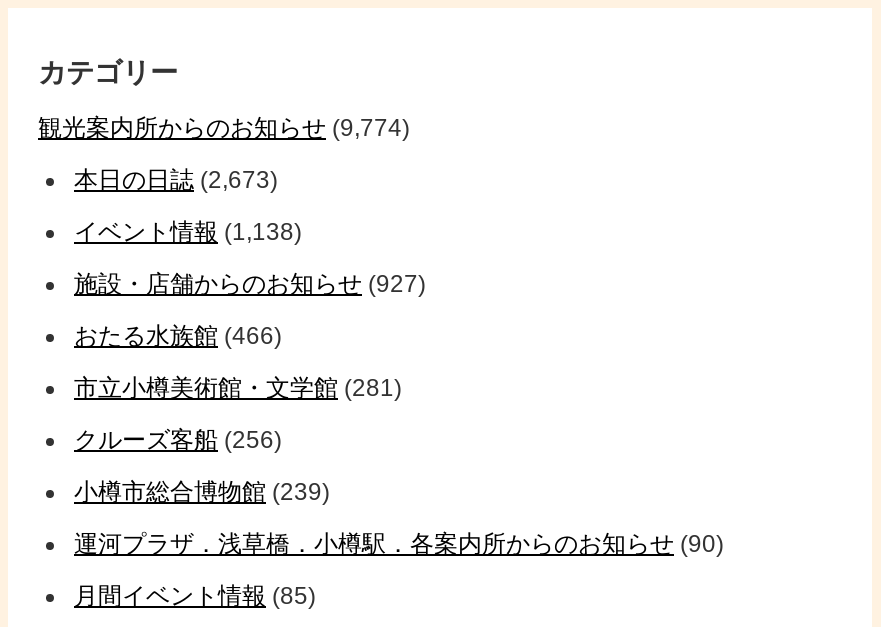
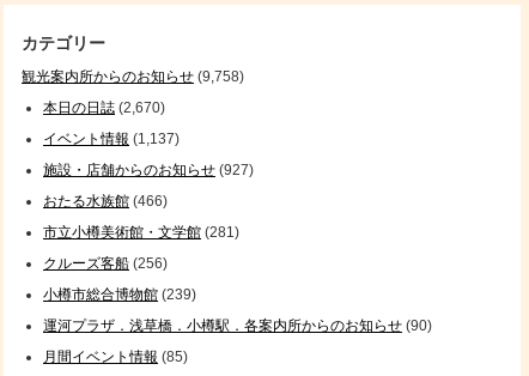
- 観光案内所からのお知らせ(9,774)
+ 観光案内所からのお知らせ(9,758)

- 本日の日誌(2,673)
+ 本日の日誌(2,670)

- イベント情報(1,138)
+ イベント情報(1,137)
